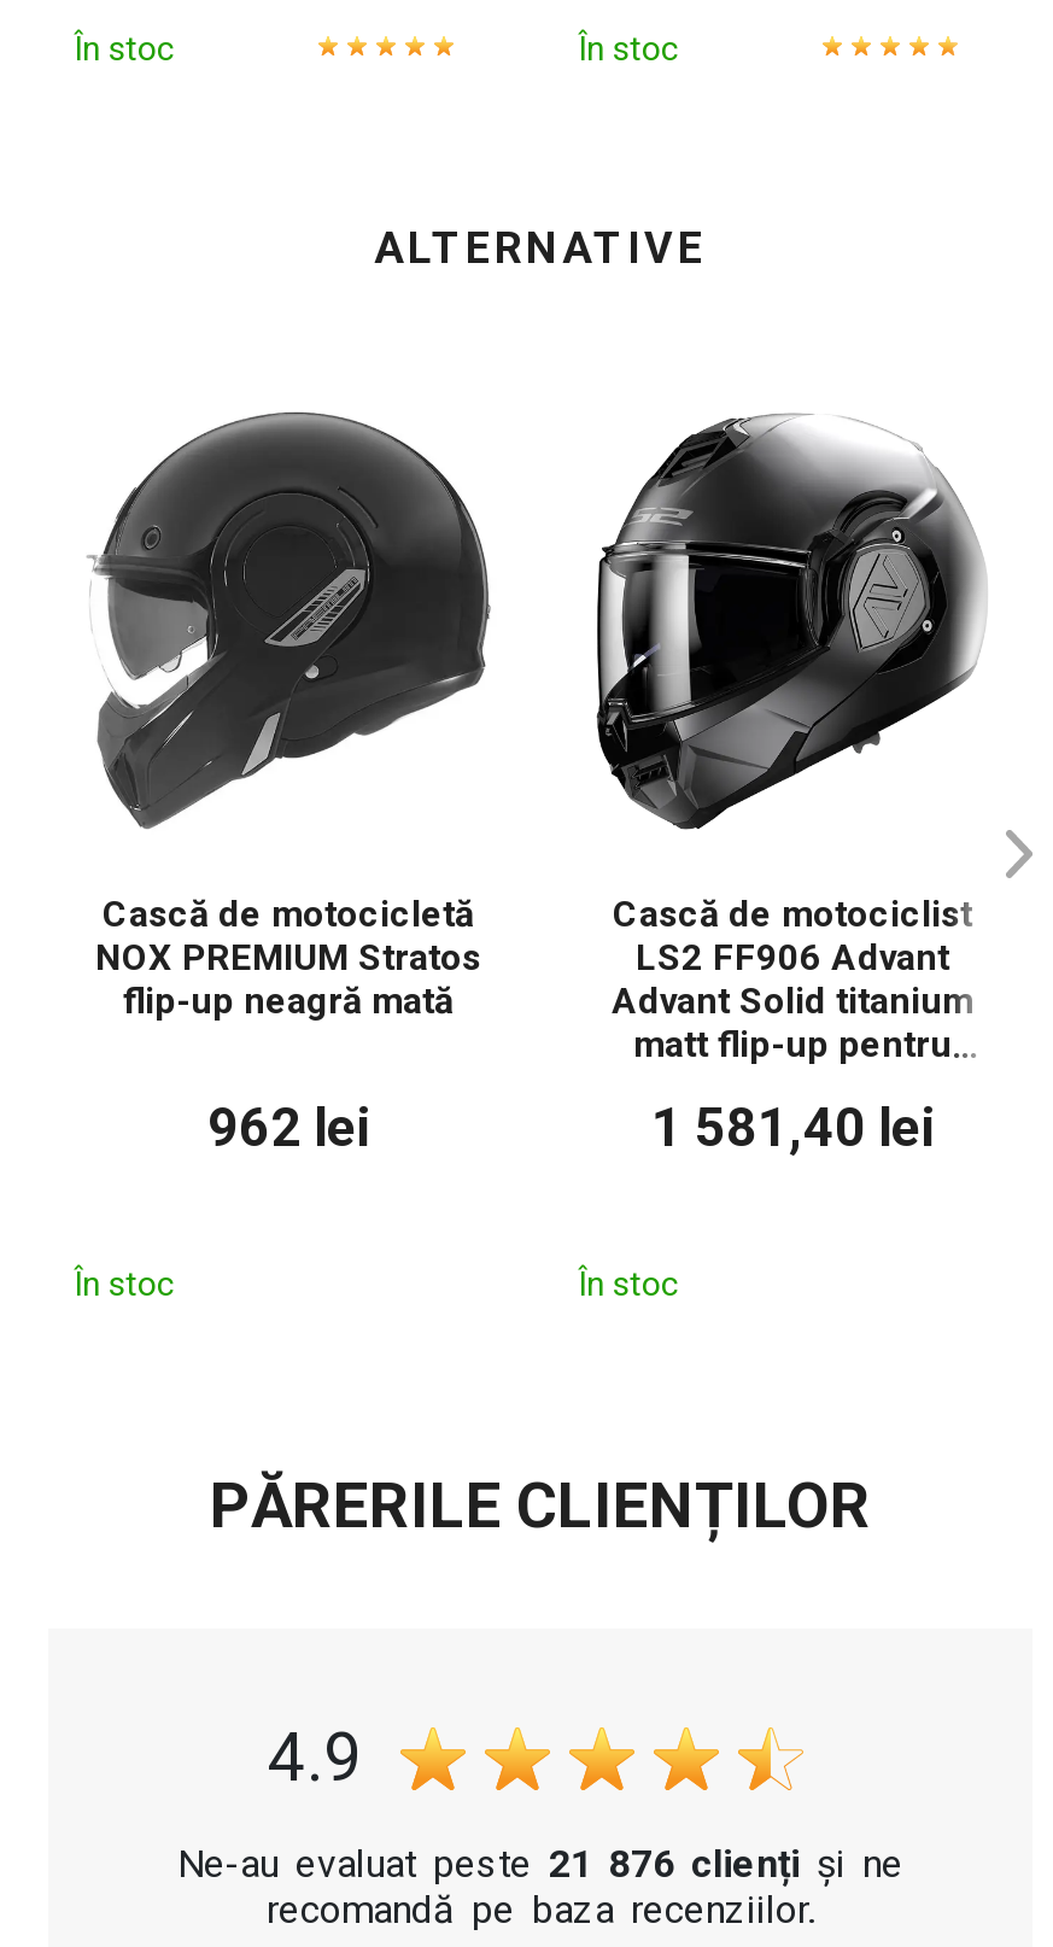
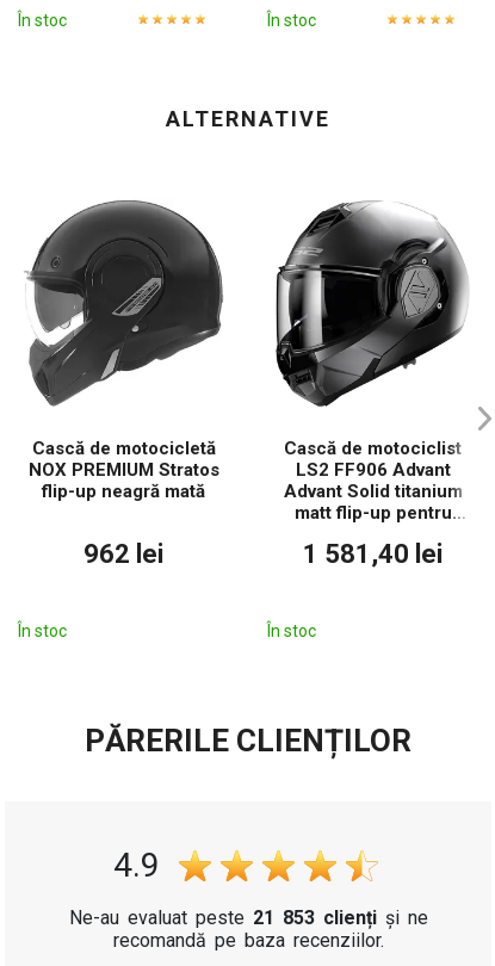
- Ne-au evaluat peste 21 876 clienți și ne
+ Ne-au evaluat peste 21 853 clienți și ne
